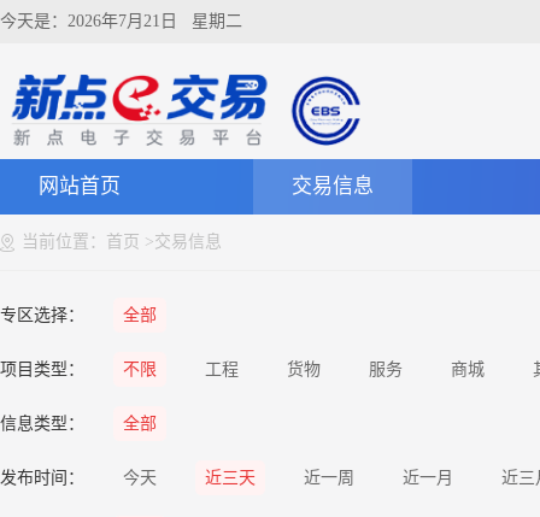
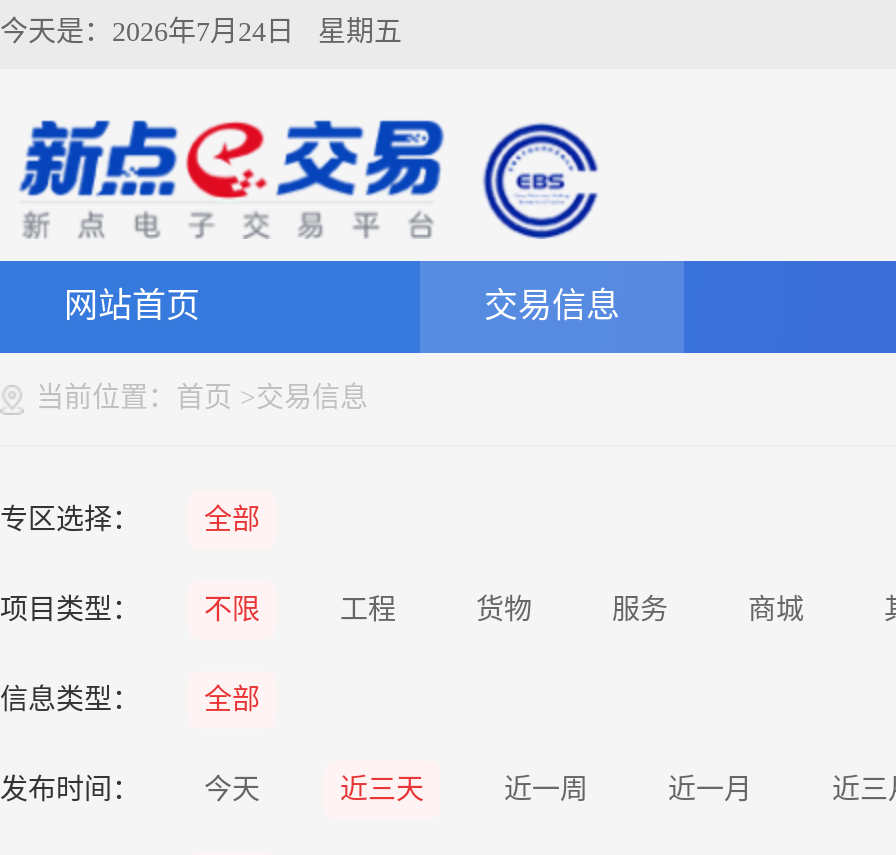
- 今天是：2026年7月21日 星期二
+ 今天是：2026年7月24日 星期五
